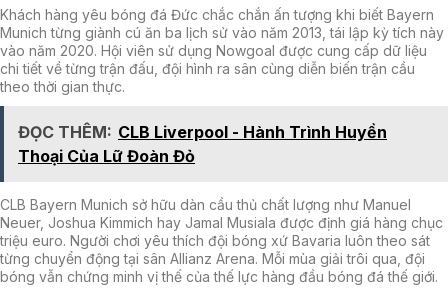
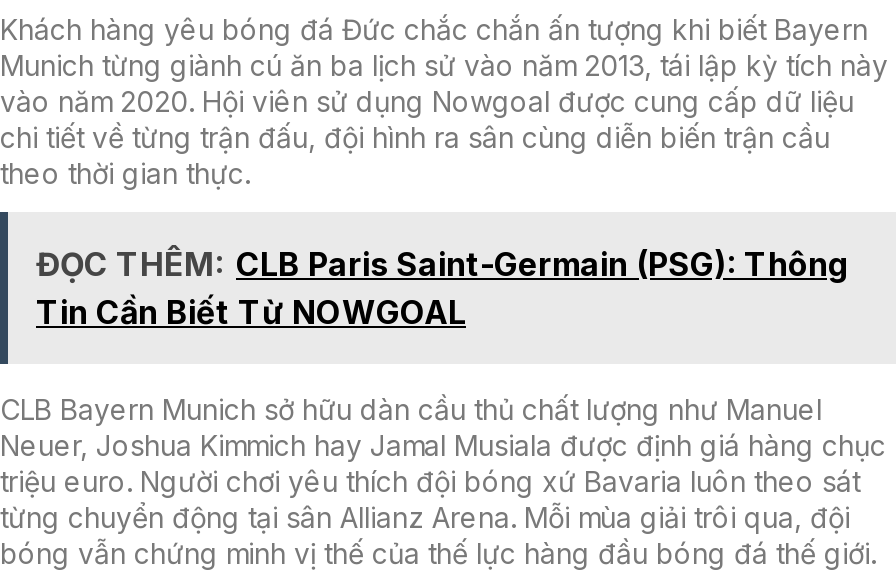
- ĐỌC THÊM: CLB Liverpool - Hành Trình Huyền
- Thoại Của Lữ Đoàn Đỏ
+ ĐỌC THÊM: CLB Paris Saint-Germain (PSG): Thông
+ Tin Cần Biết Từ NOWGOAL
